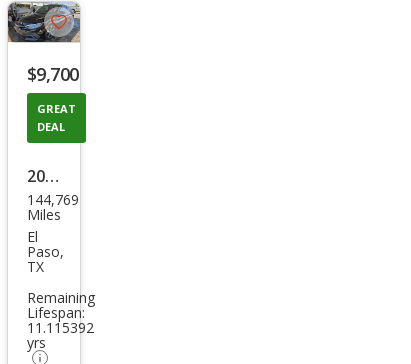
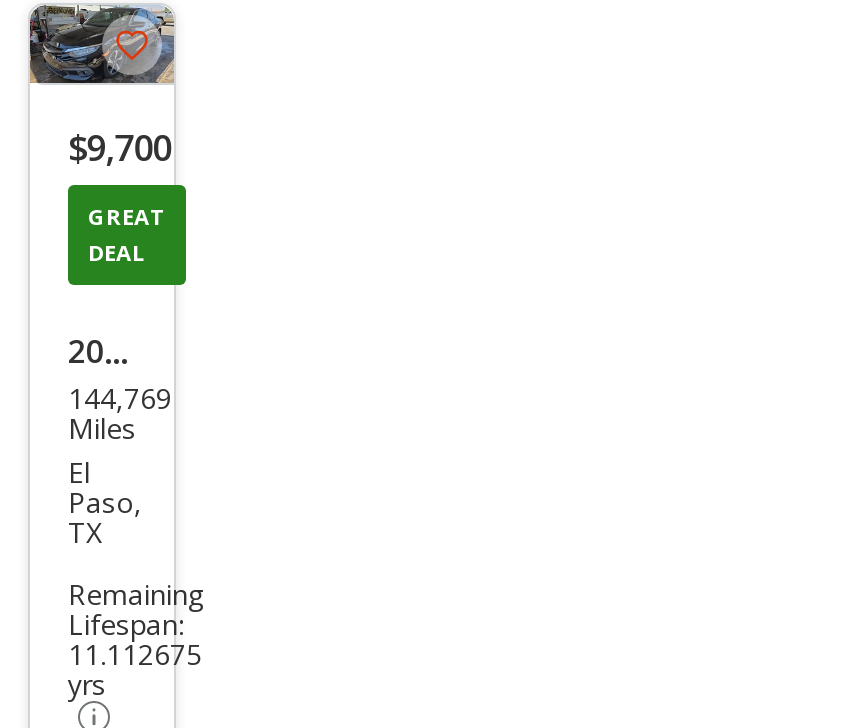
- 11.115392
+ 11.112675
